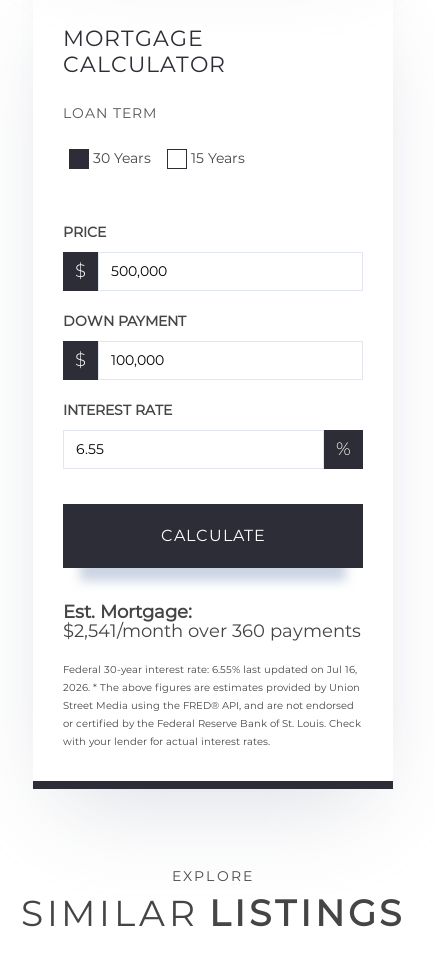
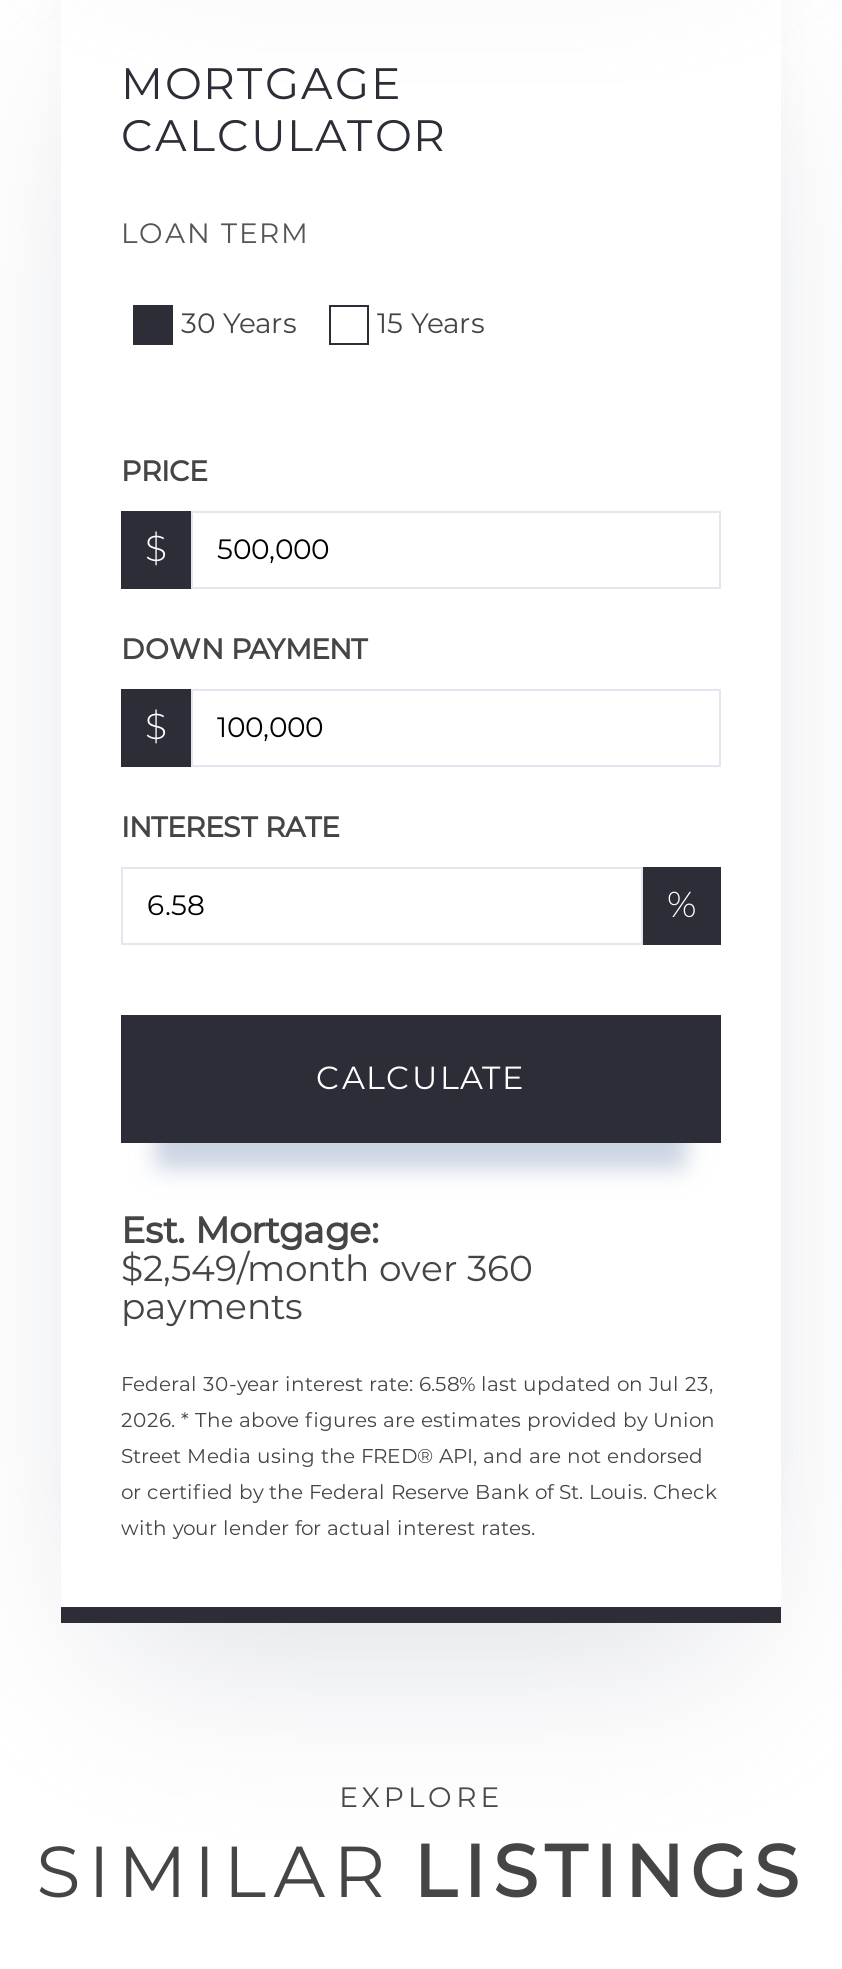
- $2,541/month over 360 payments
+ $2,549/month over 360
+ payments

- Federal 30-year interest rate: 6.55% last updated on Jul 16,
+ Federal 30-year interest rate: 6.58% last updated on Jul 23,
